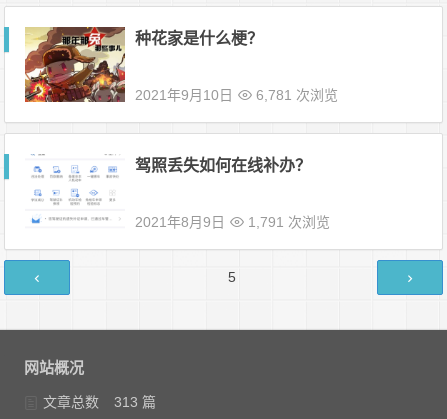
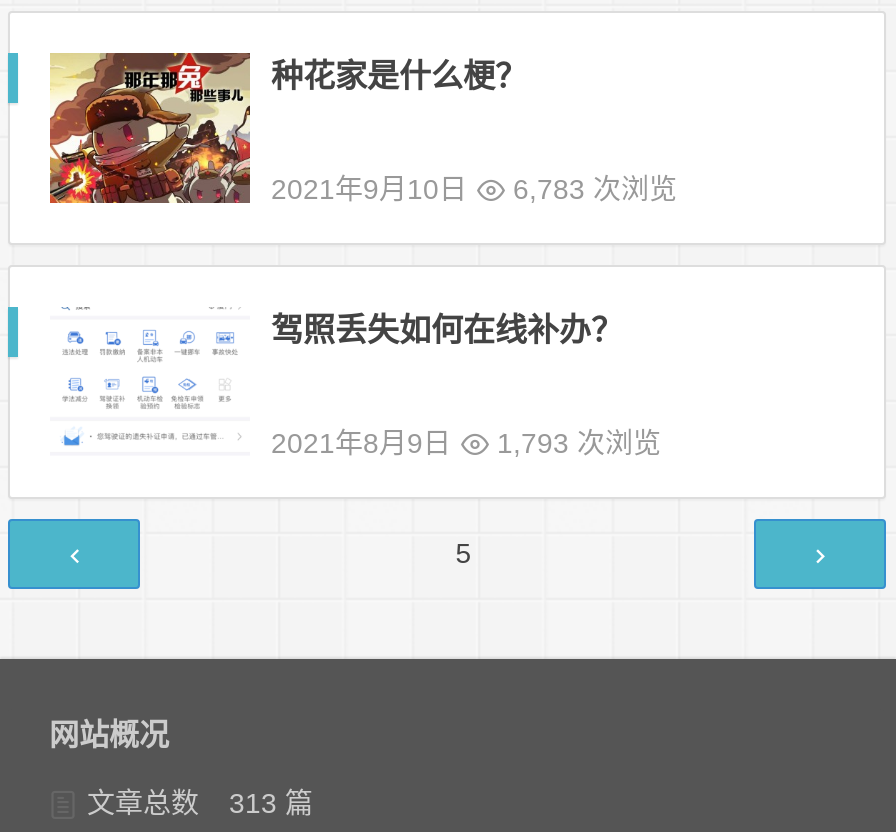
- 2021年9月10日 6,781 次浏览
+ 2021年9月10日 6,783 次浏览

- 2021年8月9日 1,791 次浏览
+ 2021年8月9日 1,793 次浏览
